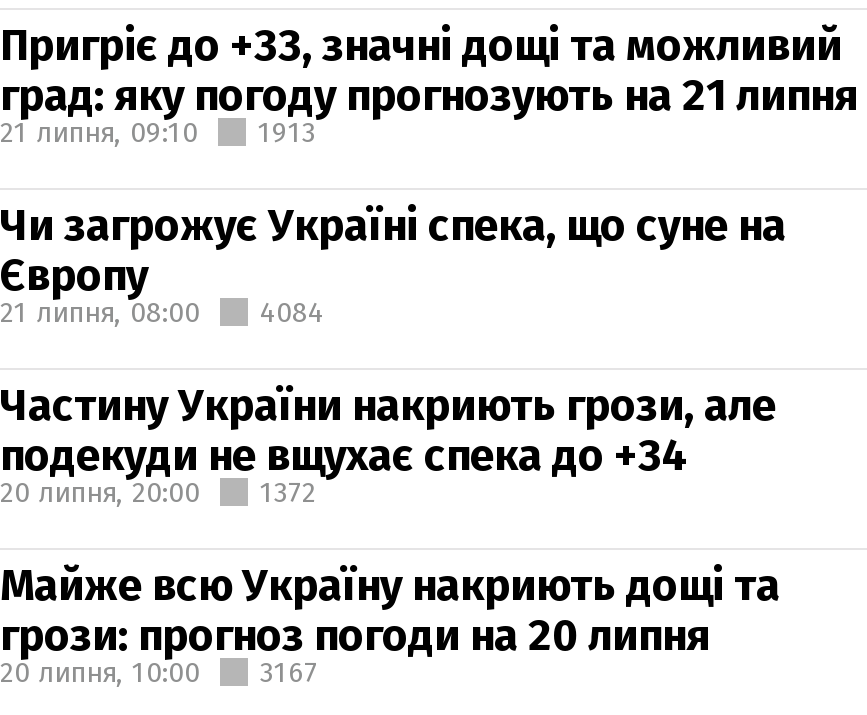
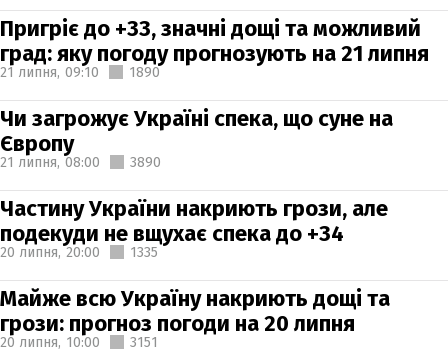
- 1913
+ 1890

- 21 липня, 08:00 4084
+ 21 липня, 08:00 3890

- 20 липня, 20:00 1372
+ 20 липня, 20:00 1335

- 20 липня, 10:00 3167
+ 20 липня, 10:00 3151
